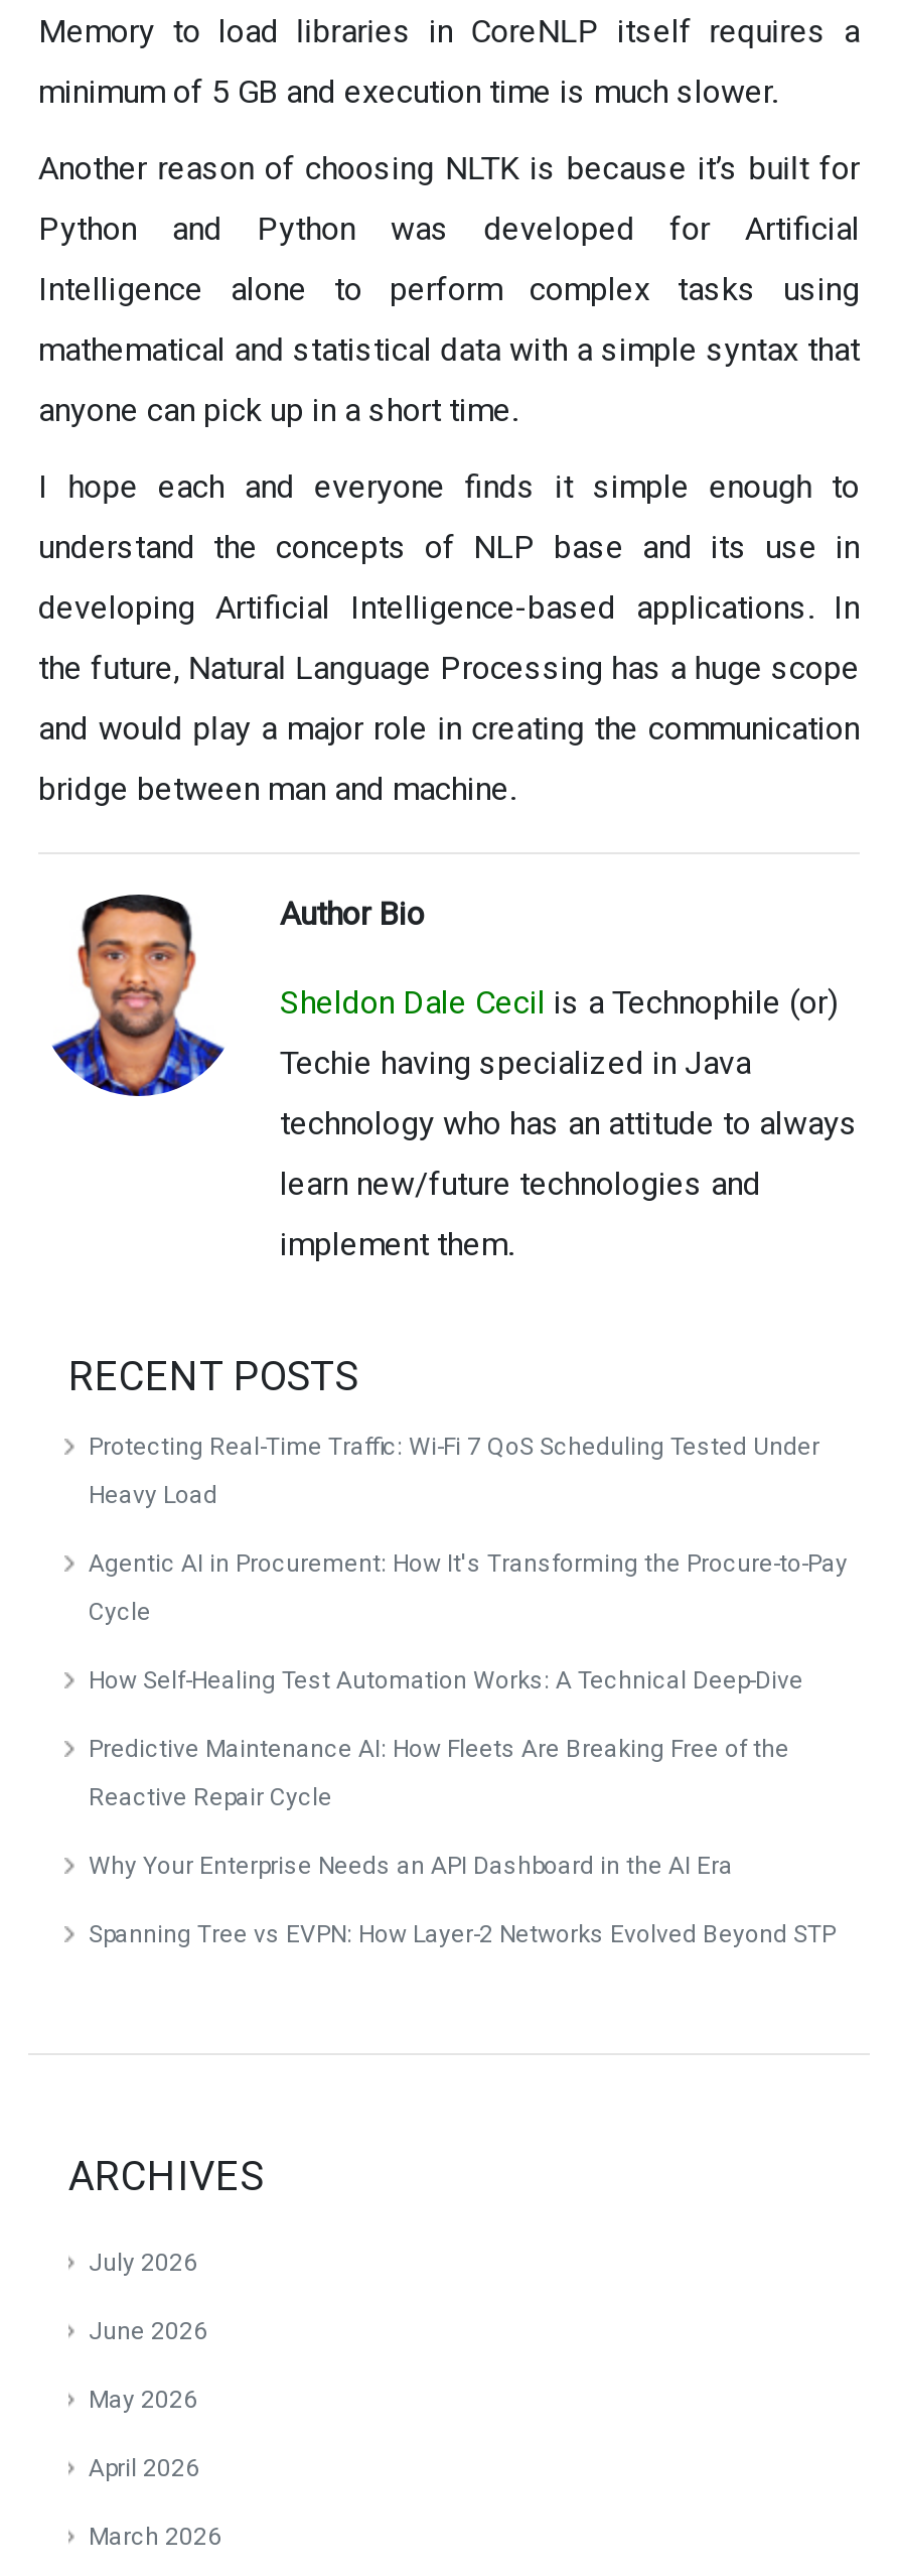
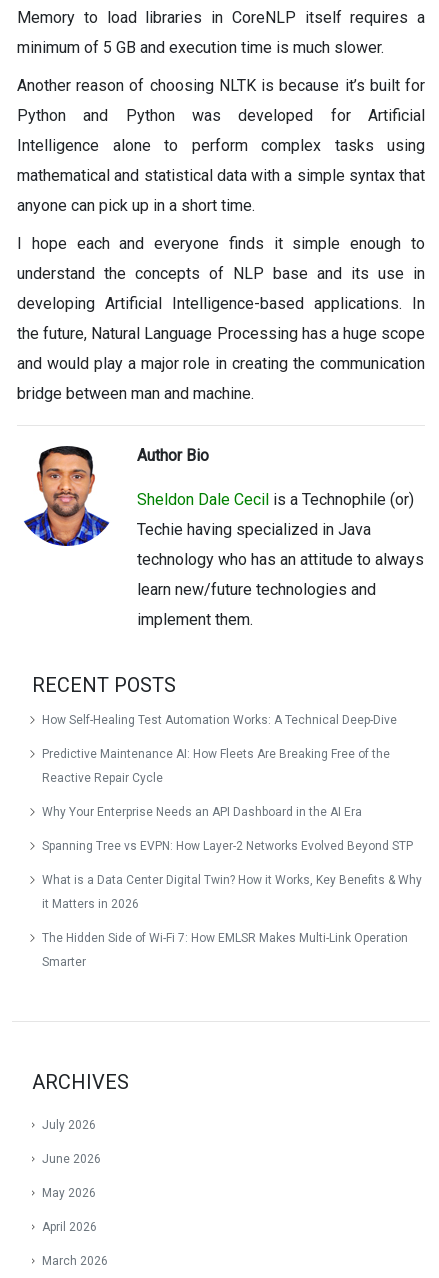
- Protecting Real-Time Traffic: Wi-Fi 7 QoS Scheduling Tested Under
- Heavy Load
- Agentic AI in Procurement: How It's Transforming the Procure-to-Pay
- Cycle

moved up: How Self-Healing Test Automation Works: A Technical Deep-Dive | Predictive Maintenance AI: How Fleets Are Breaking Free of the | Reactive Repair Cycle | Why Your Enterprise Needs an API Dashboard in the AI Era | Spanning Tree vs EVPN: How Layer-2 Networks Evolved Beyond STP

+ What is a Data Center Digital Twin? How it Works, Key Benefits & Why
+ it Matters in 2026
+ The Hidden Side of Wi-Fi 7: How EMLSR Makes Multi-Link Operation
+ Smarter
